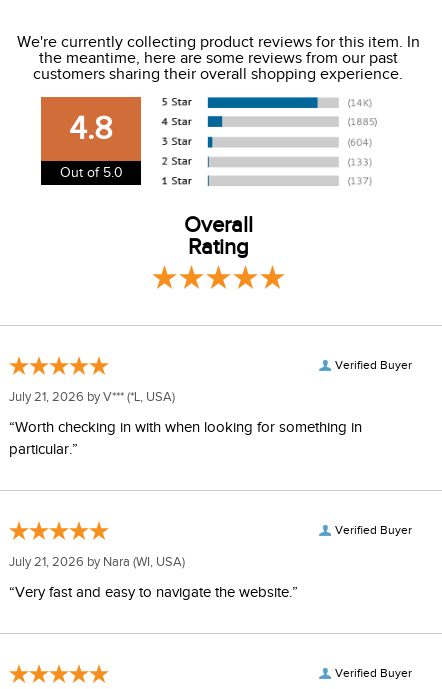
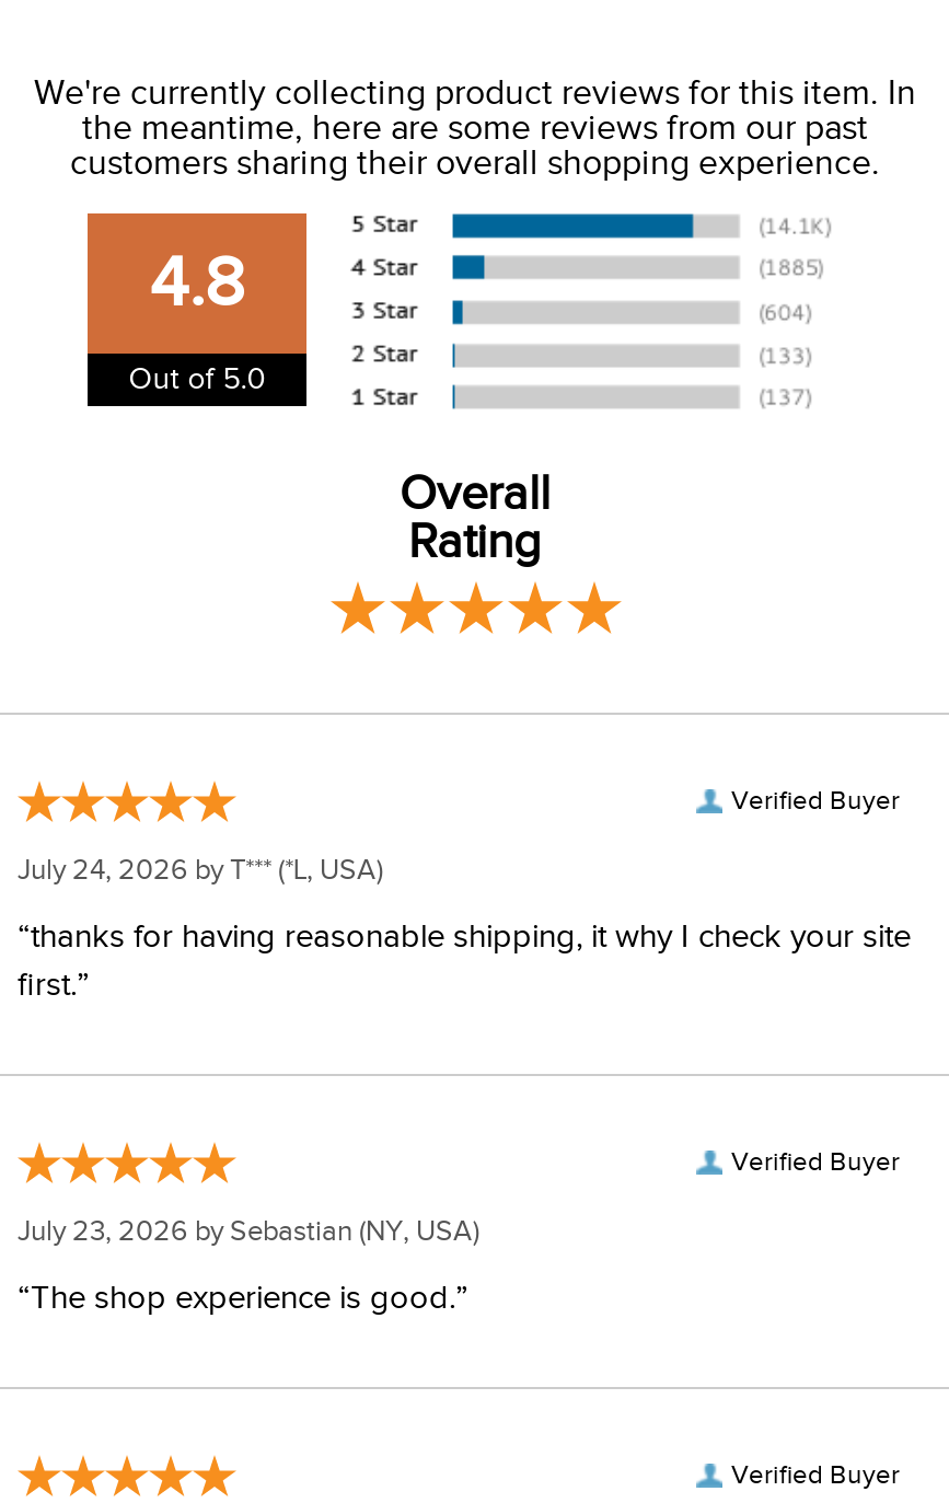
- July 21, 2026 by V*** (*L, USA)
+ July 24, 2026 by T*** (*L, USA)

- “Worth checking in with when looking for something in
- particular.”
+ “thanks for having reasonable shipping, it why I check your site
+ first.”

- July 21, 2026 by Nara (WI, USA)
+ July 23, 2026 by Sebastian (NY, USA)

- “Very fast and easy to navigate the website.”
+ “The shop experience is good.”
